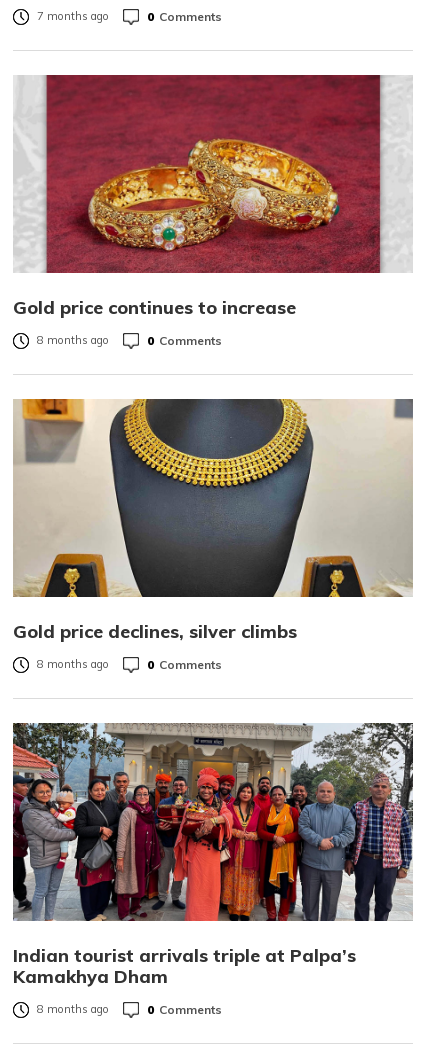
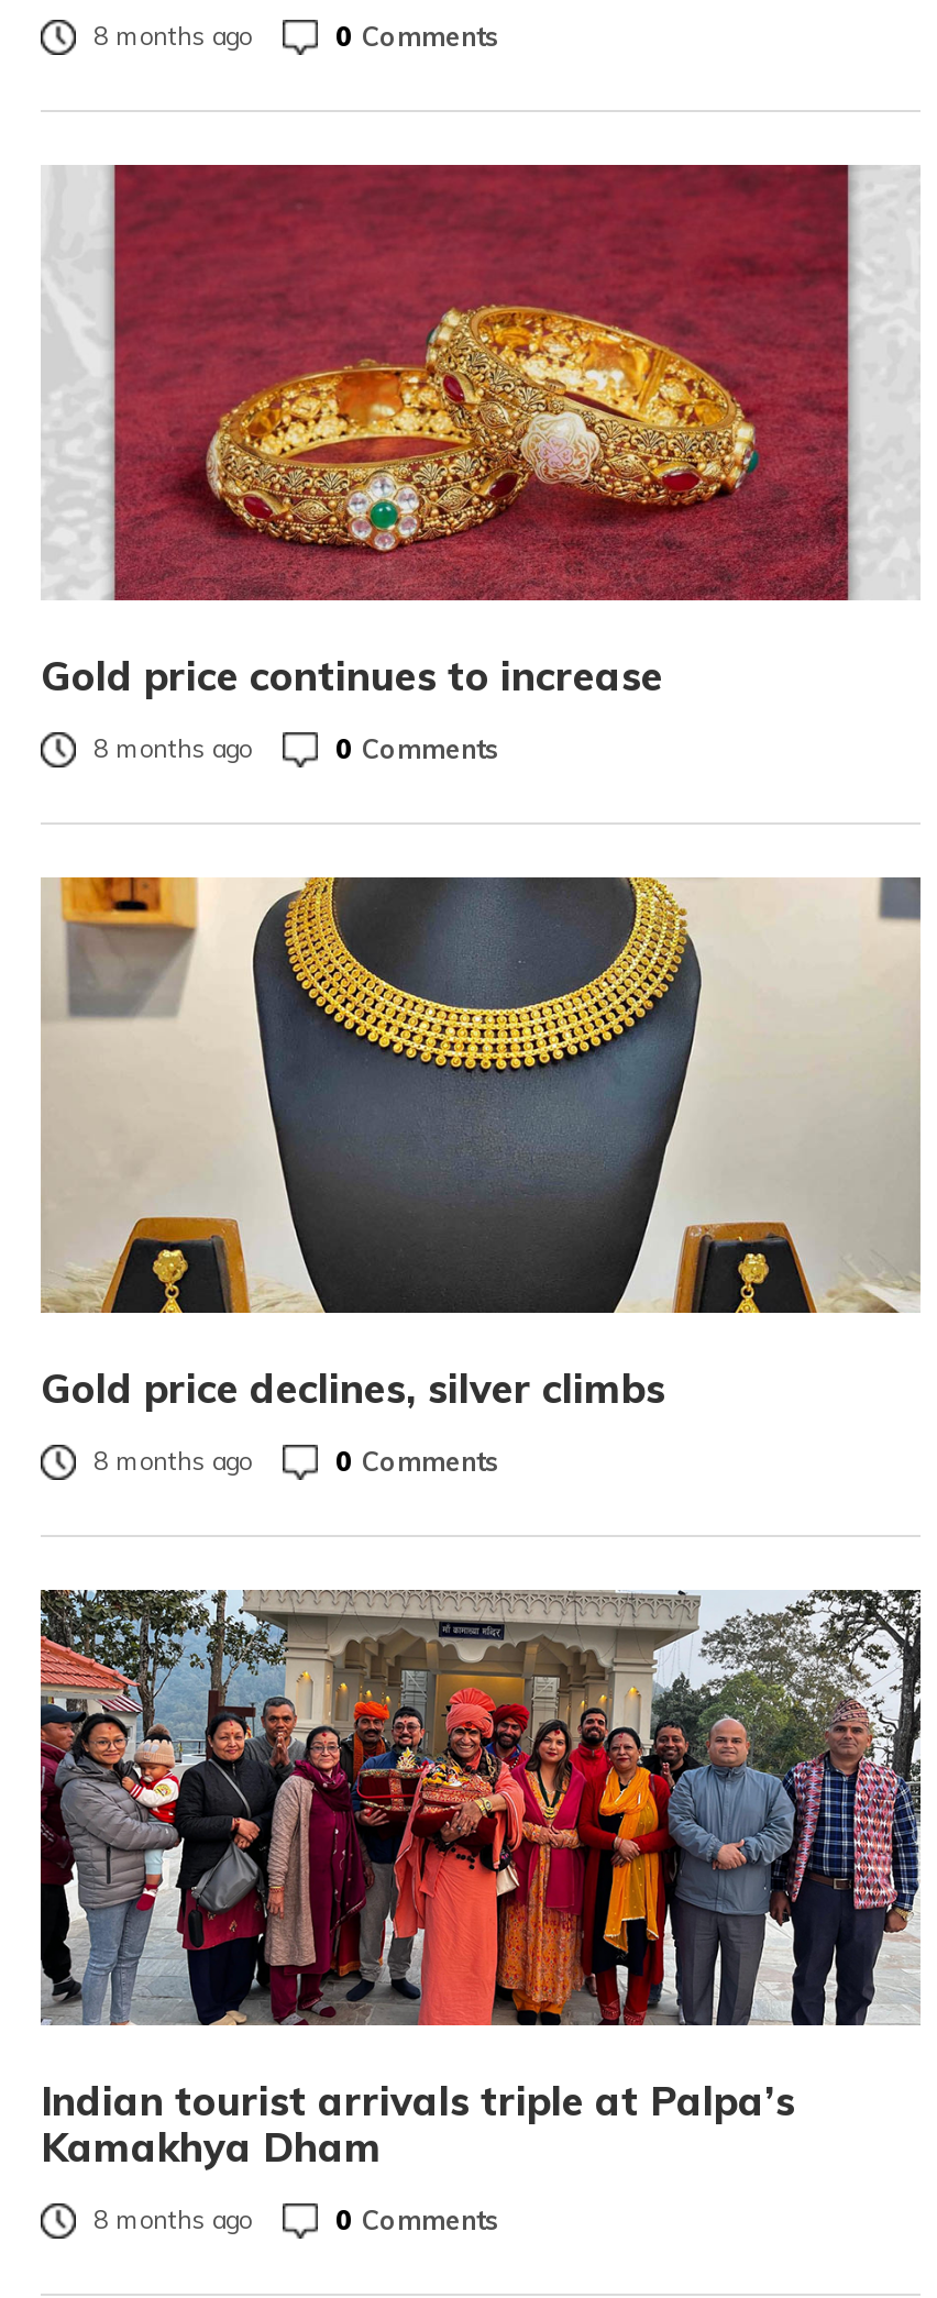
- 7 months ago
+ 8 months ago
